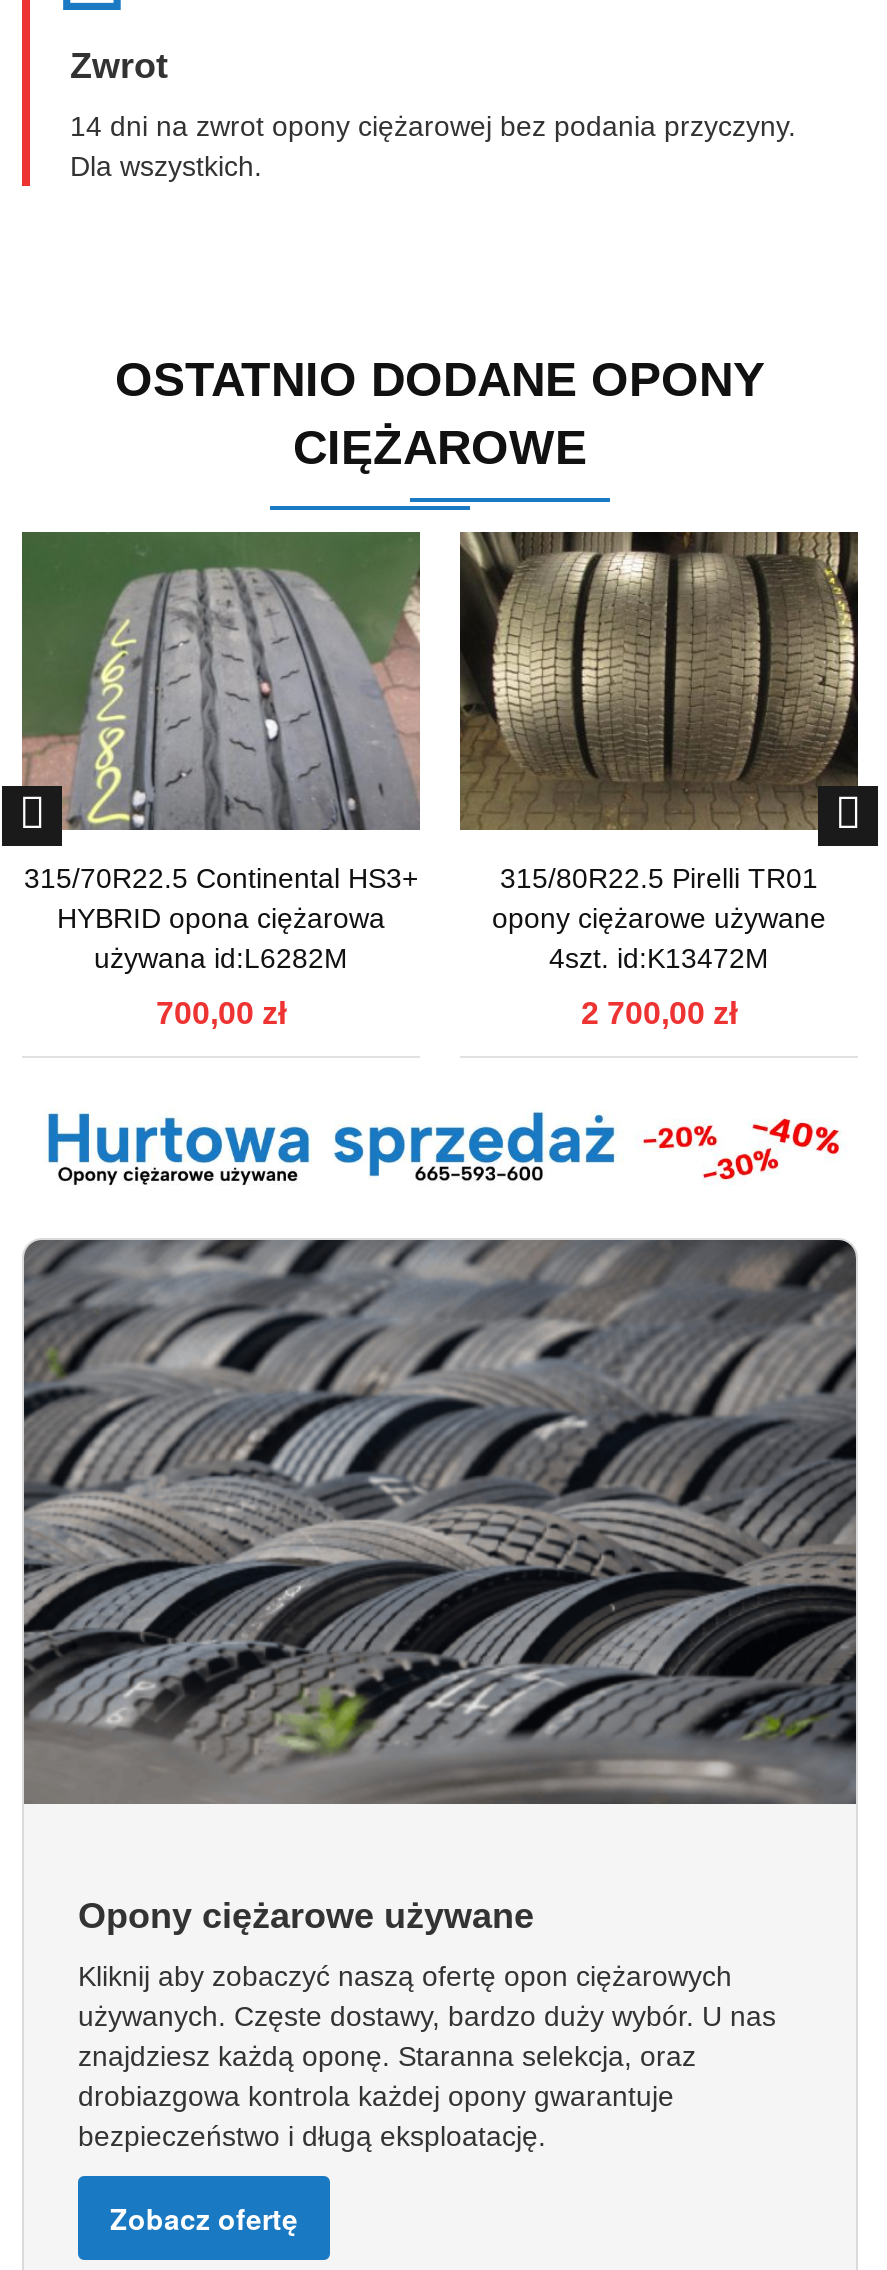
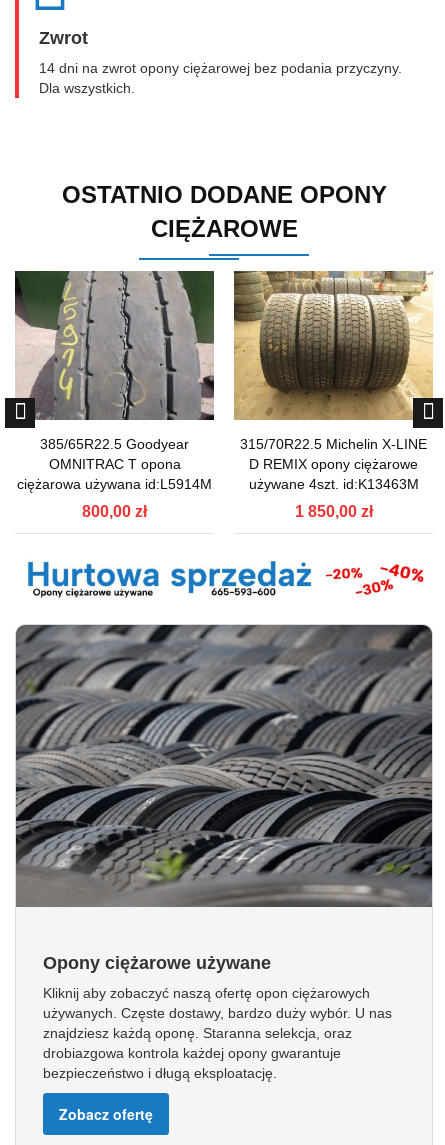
- [image]
- 315/70R22.5 Continental HS3+
- HYBRID opona ciężarowa
- używana id:L6282M
+ [image]
+ 385/65R22.5 Goodyear
+ OMNITRAC T opona
+ ciężarowa używana id:L5914M

- [image]
- 315/80R22.5 Pirelli TR01
- opony ciężarowe używane
- 4szt. id:K13472M
+ [image]
+ 315/70R22.5 Michelin X-LINE
+ D REMIX opony ciężarowe
+ używane 4szt. id:K13463M

- 700,00 zł
+ 800,00 zł

- 2 700,00 zł
+ 1 850,00 zł
